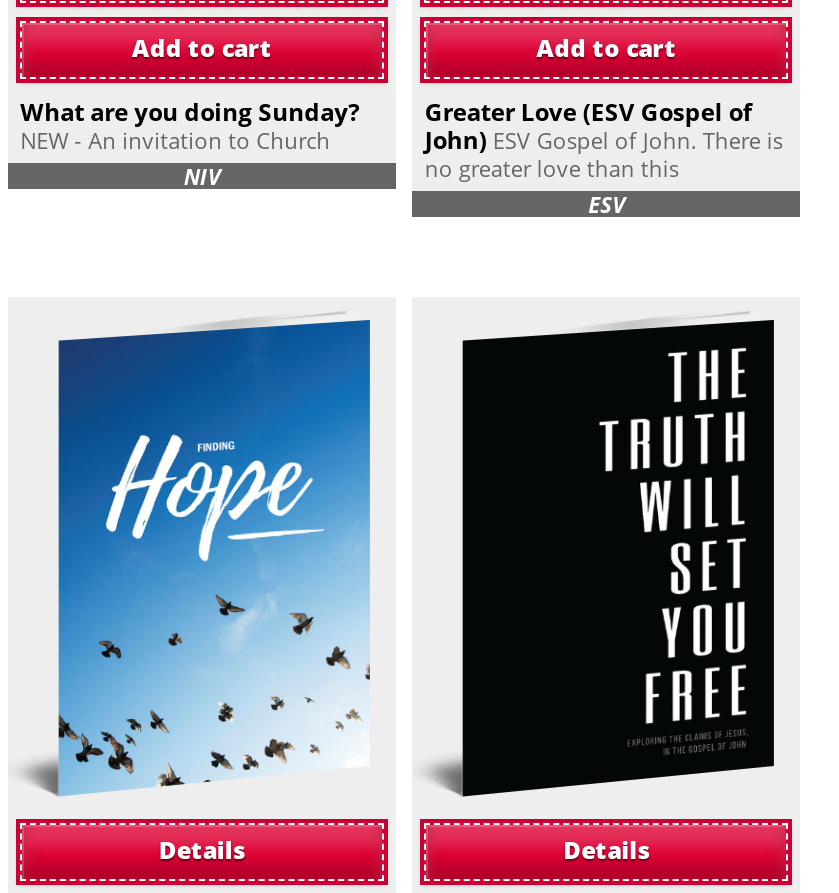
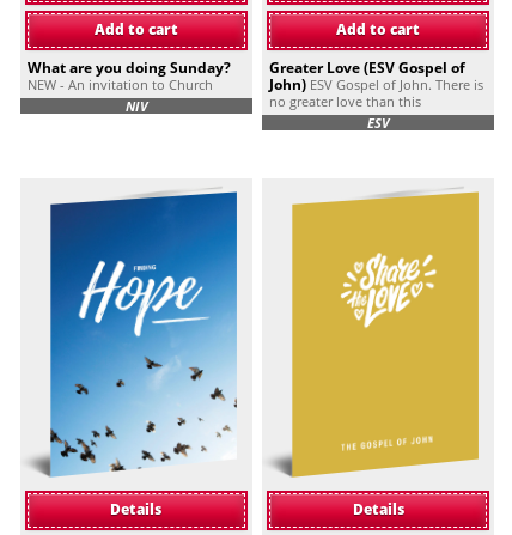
- [image]
+ [image]
